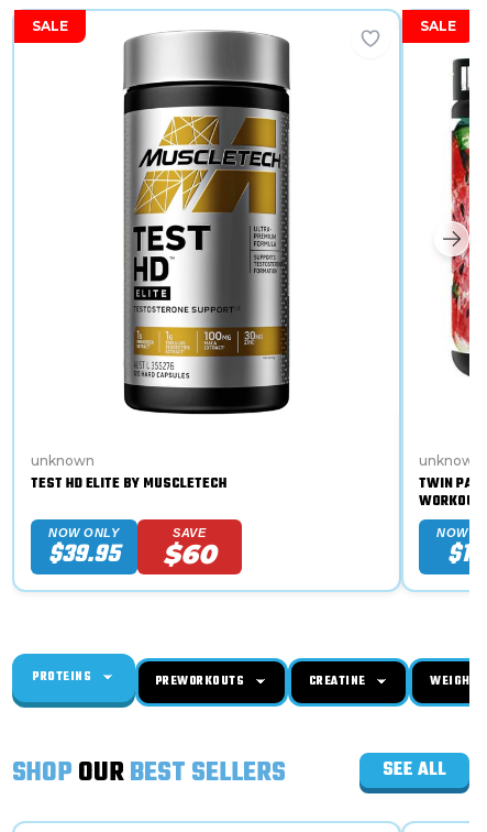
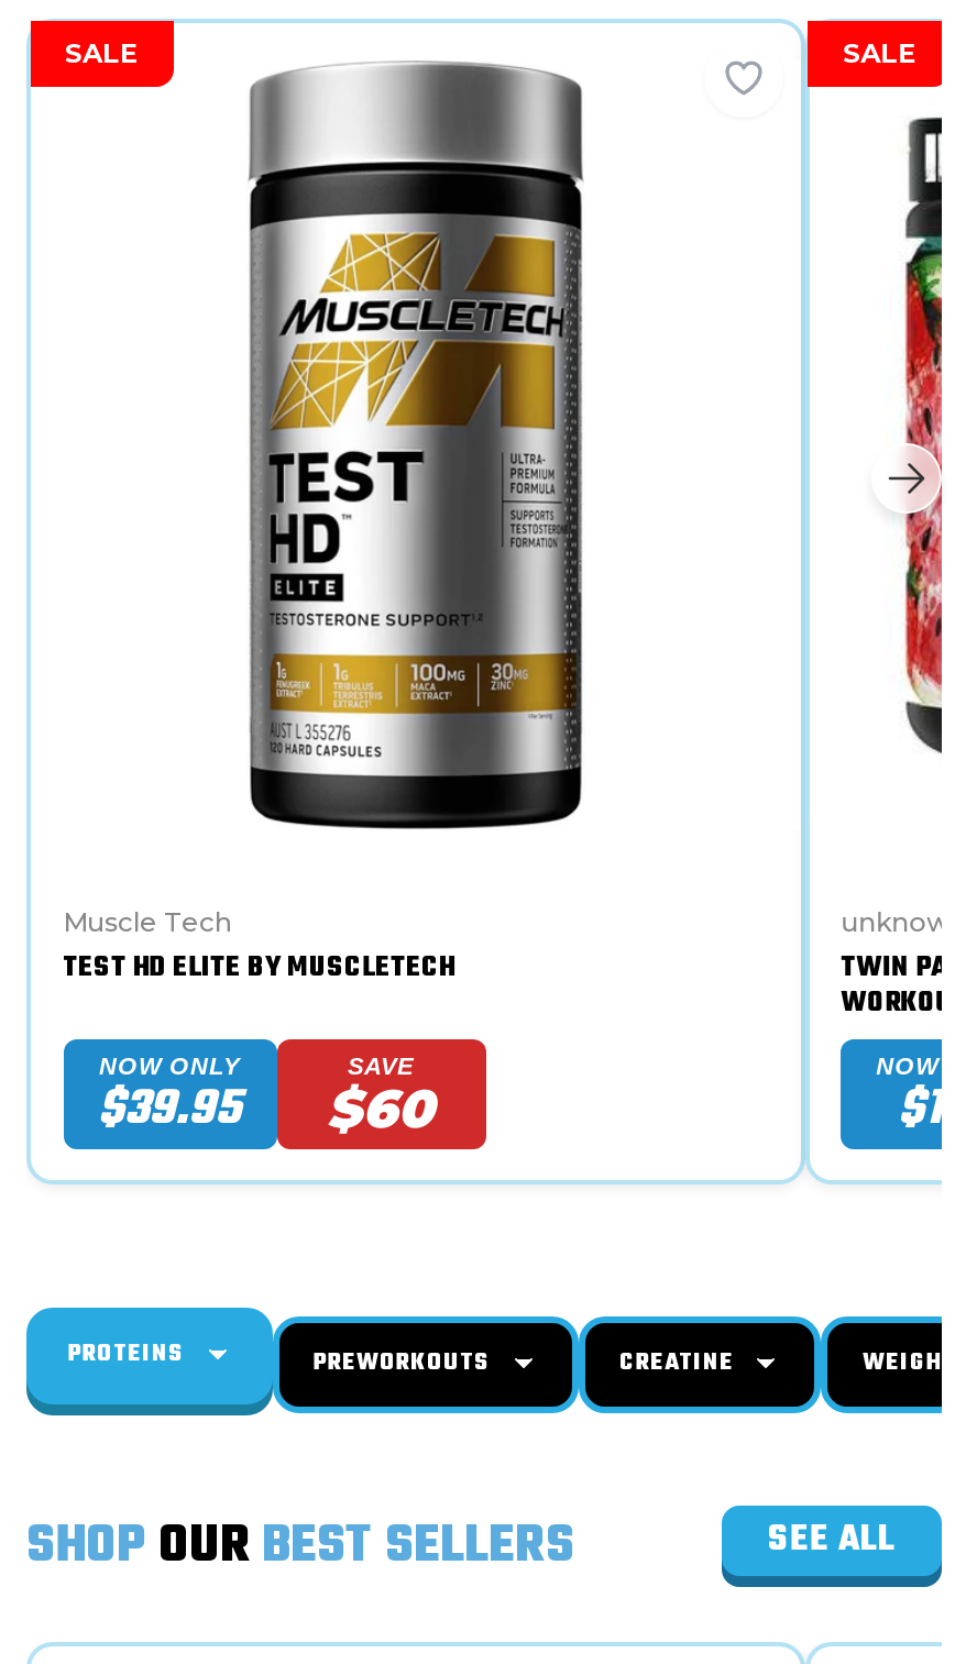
- unknown
+ Muscle Tech
